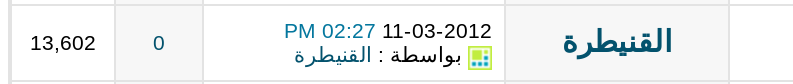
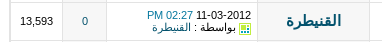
- 13,602
+ 13,593
